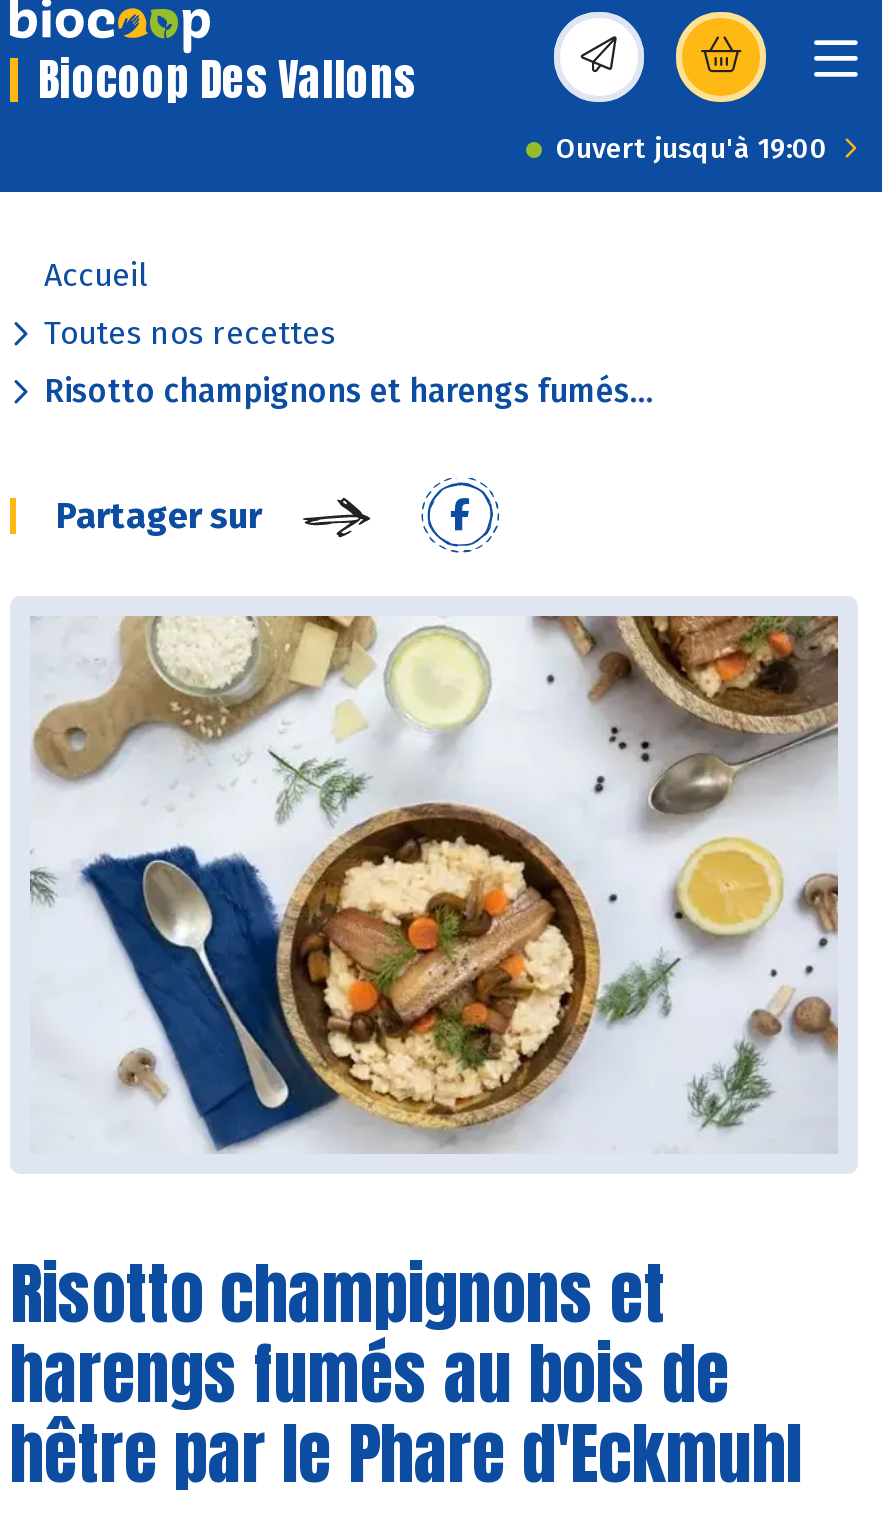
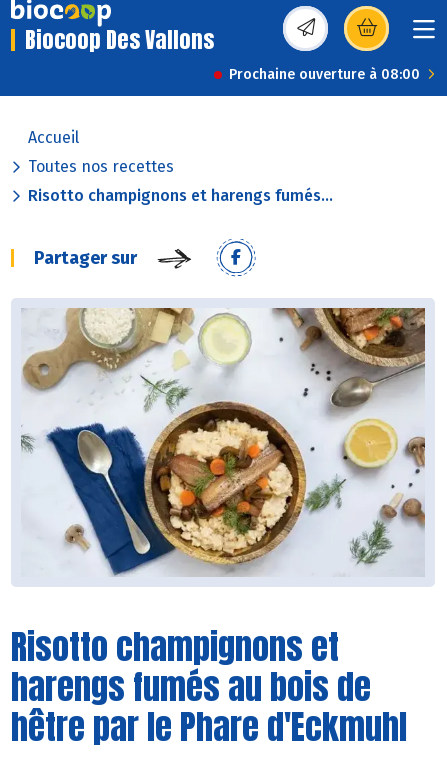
- Ouvert jusqu'à 19:00
+ Prochaine ouverture à 08:00
